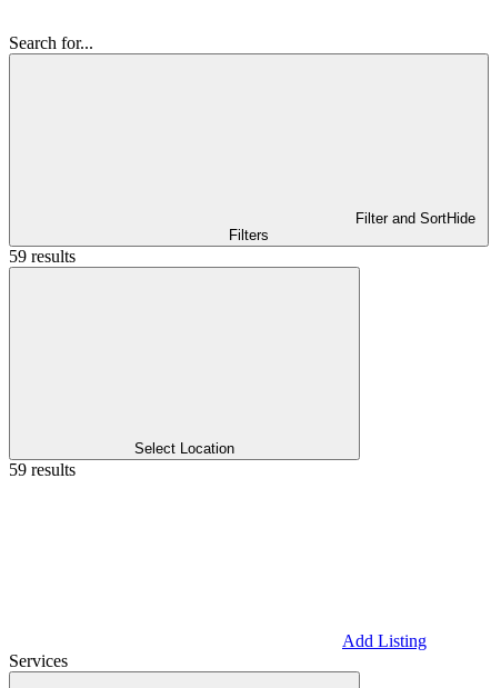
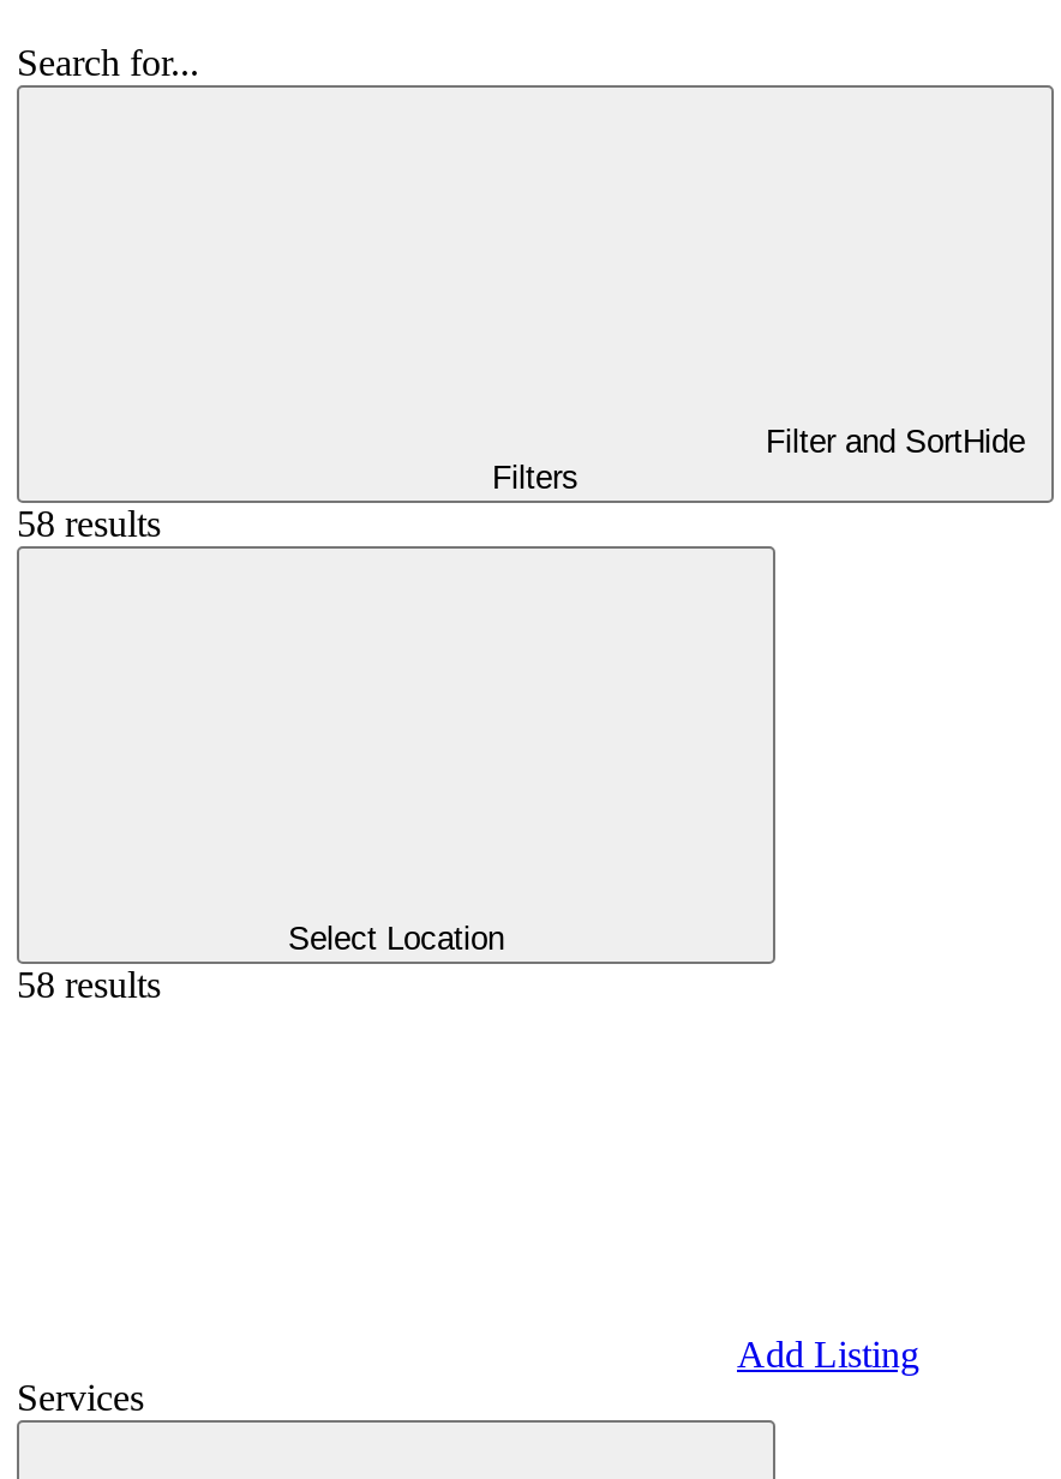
- 59 results
+ 58 results

- 59 results
+ 58 results
